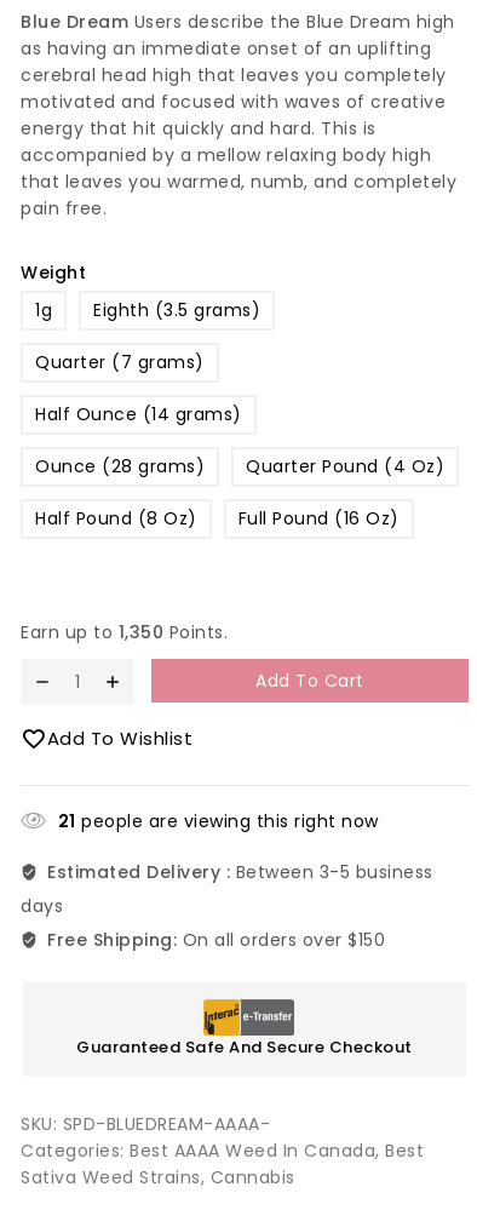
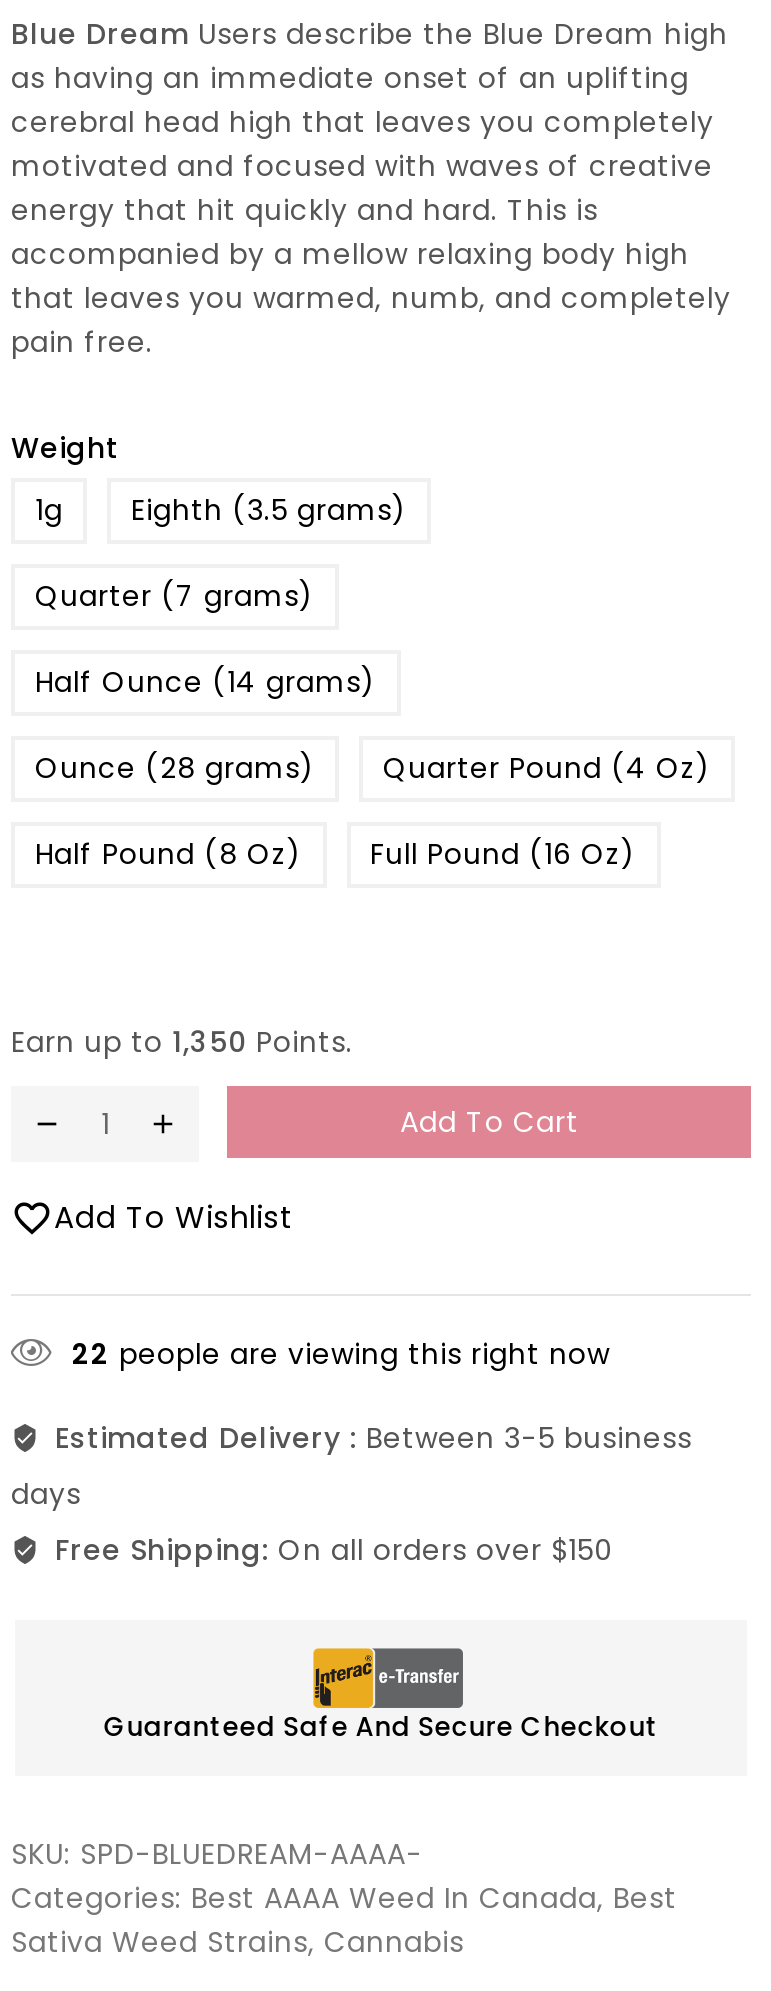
- 21 people are viewing this right now
+ 22 people are viewing this right now
